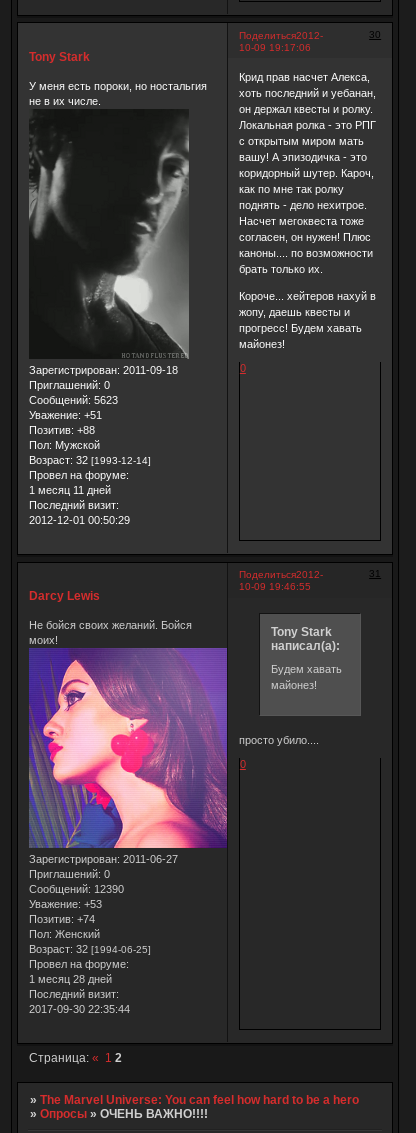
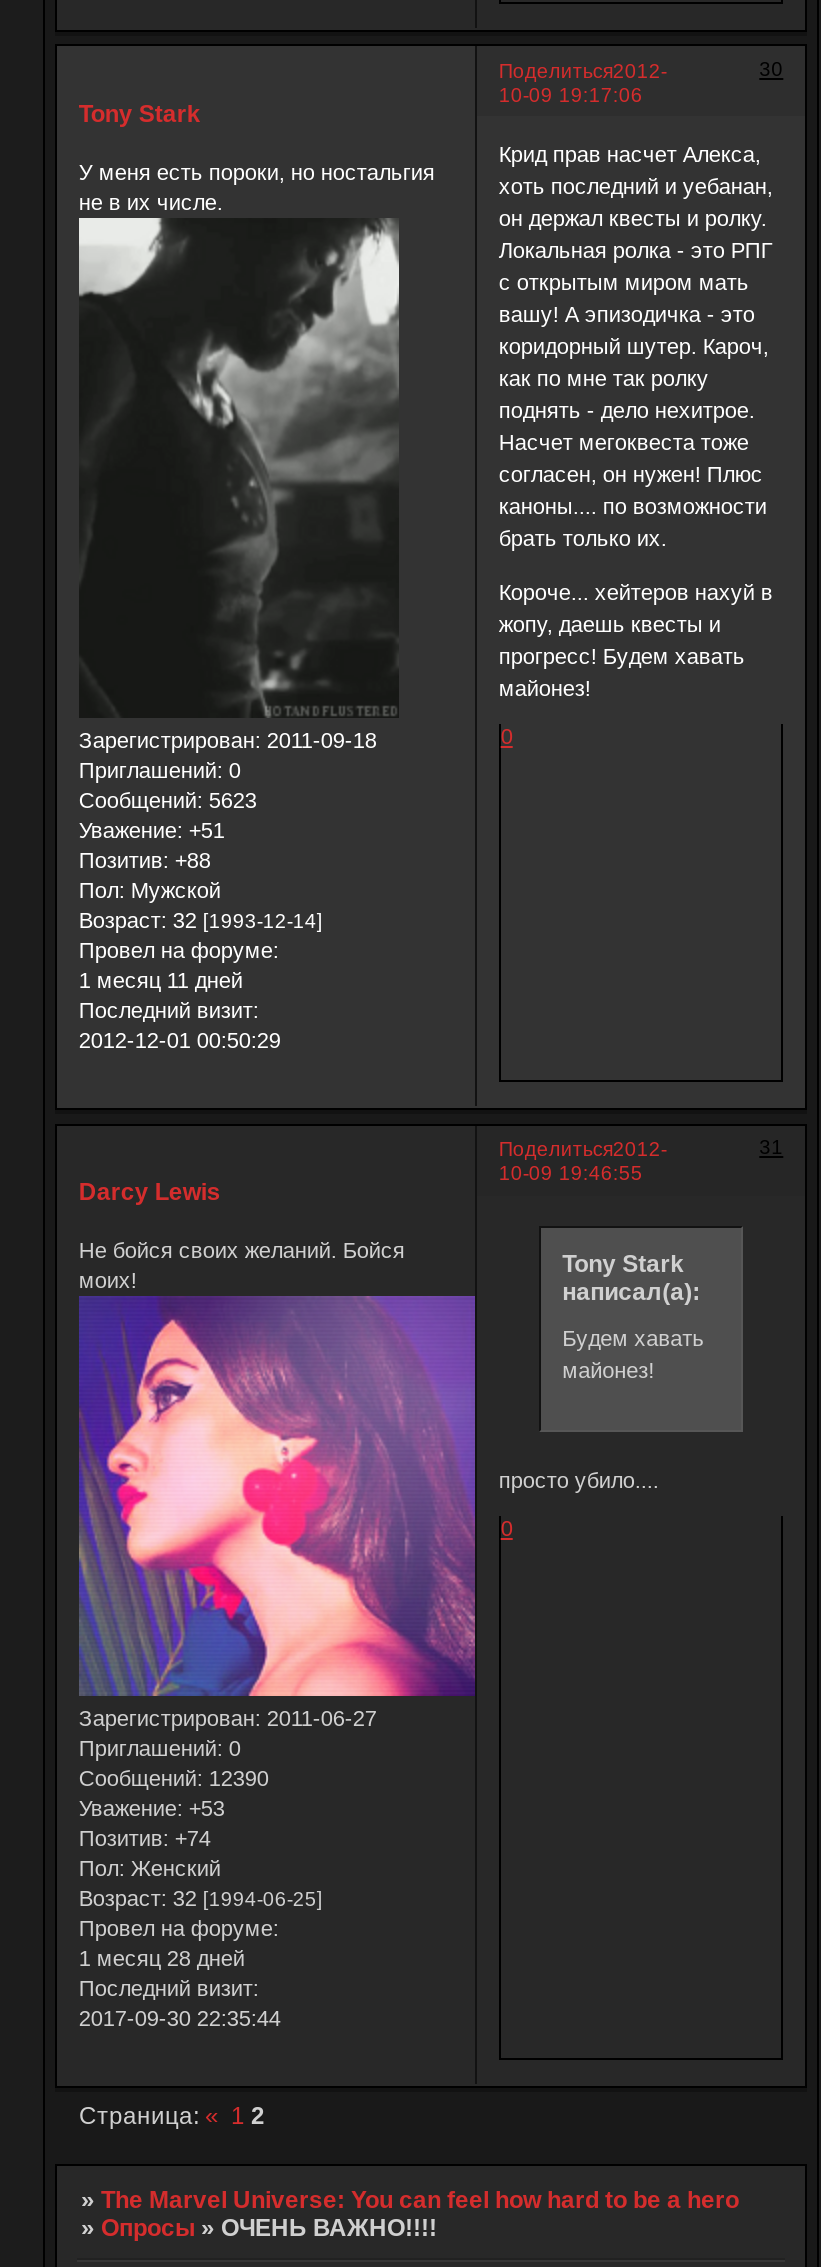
- [image]
+ [image]
